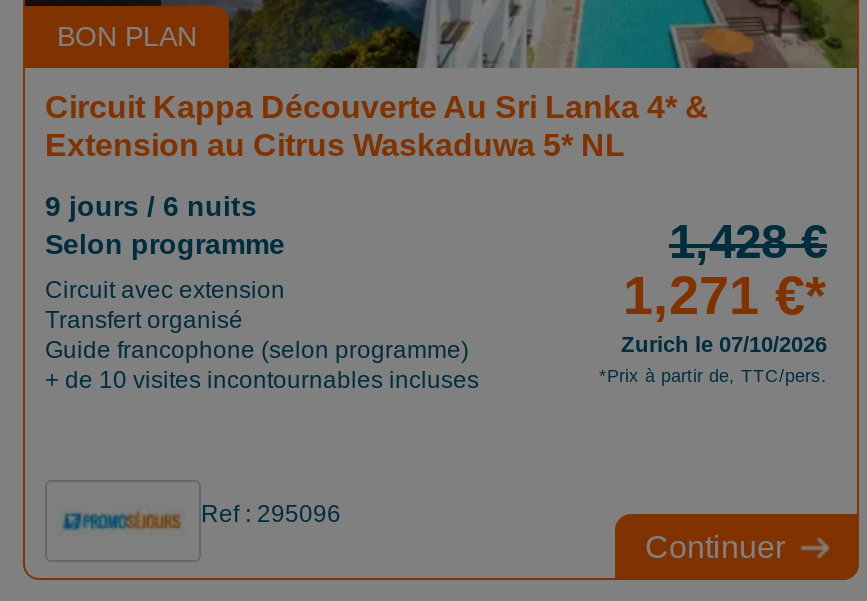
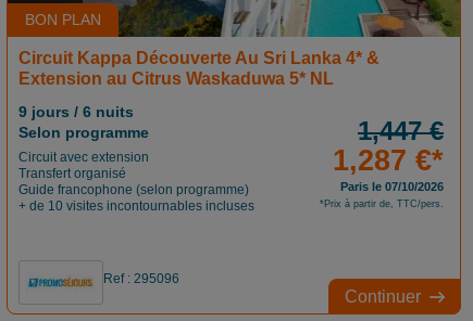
- 1,428 €
+ 1,447 €

- 1,271 €*
+ 1,287 €*

- Zurich le 07/10/2026
+ Paris le 07/10/2026
